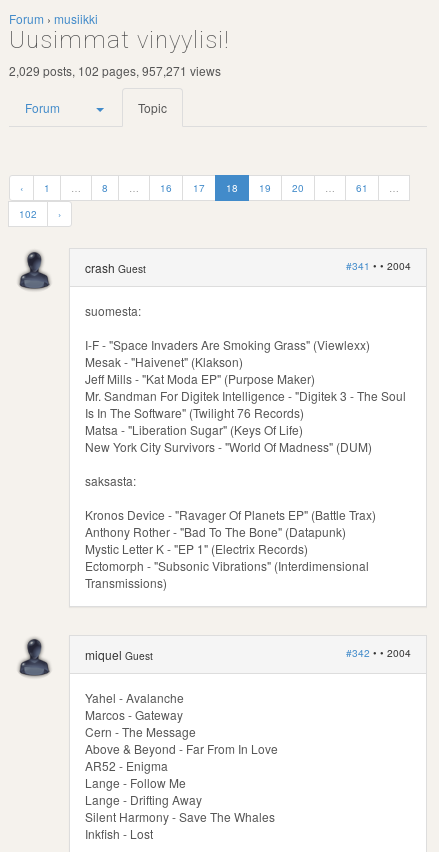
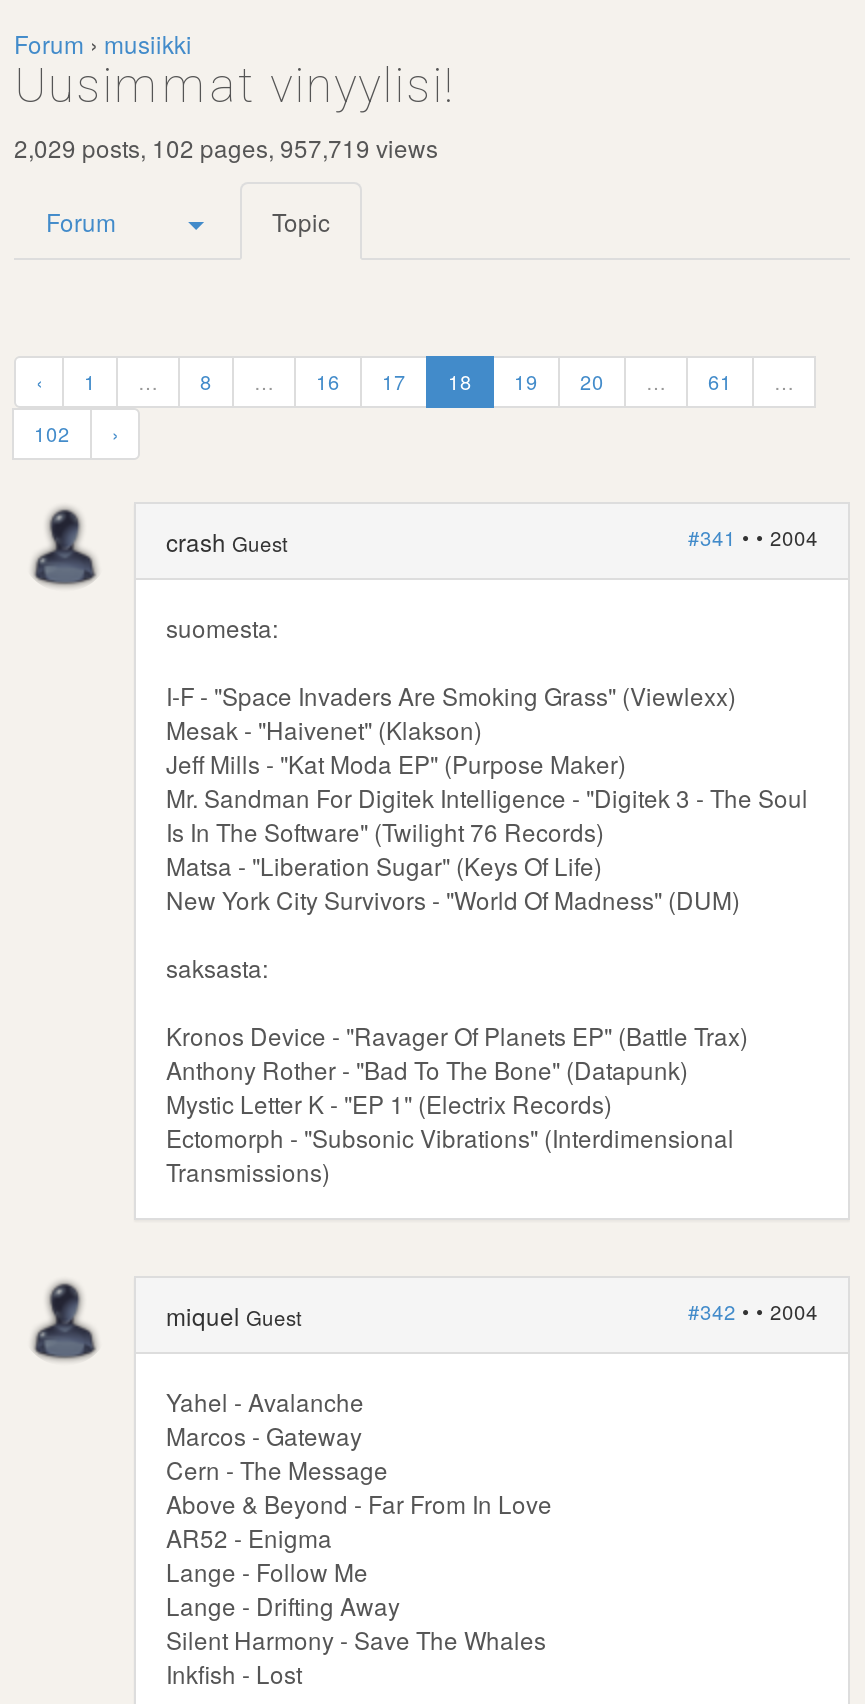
- 2,029 posts, 102 pages, 957,271 views
+ 2,029 posts, 102 pages, 957,719 views
